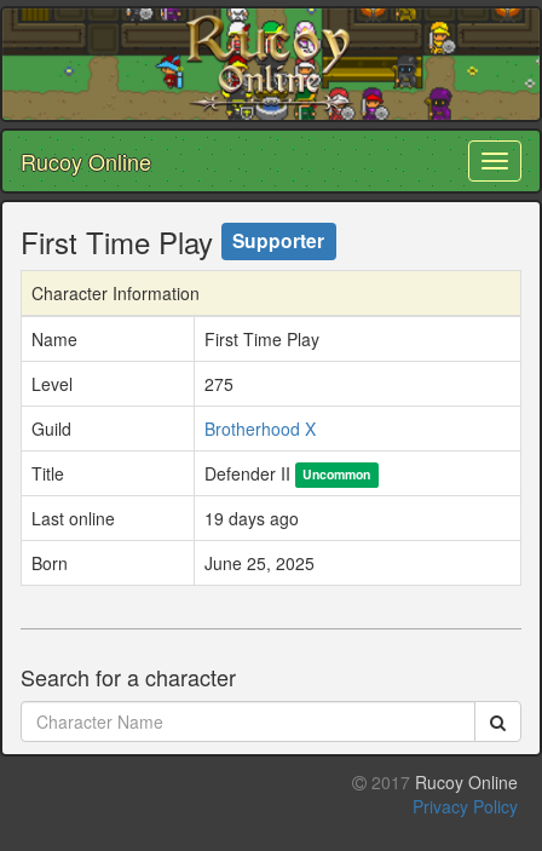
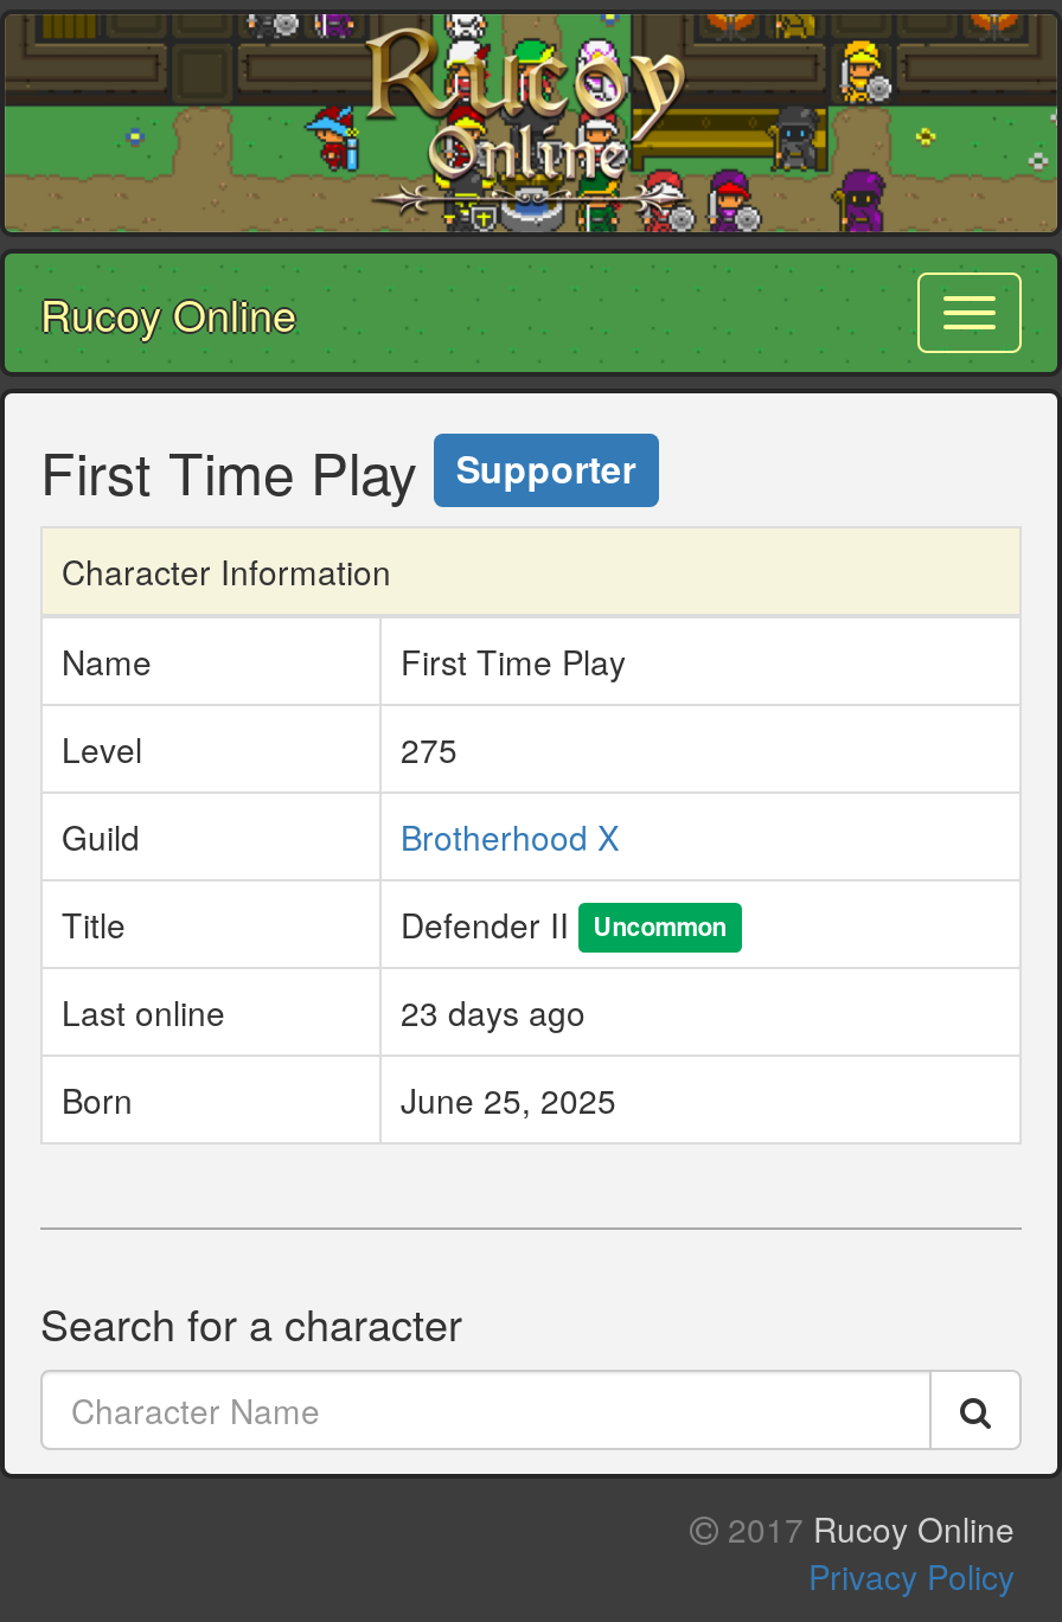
- 19 days ago
+ 23 days ago
